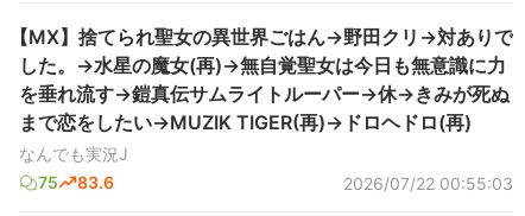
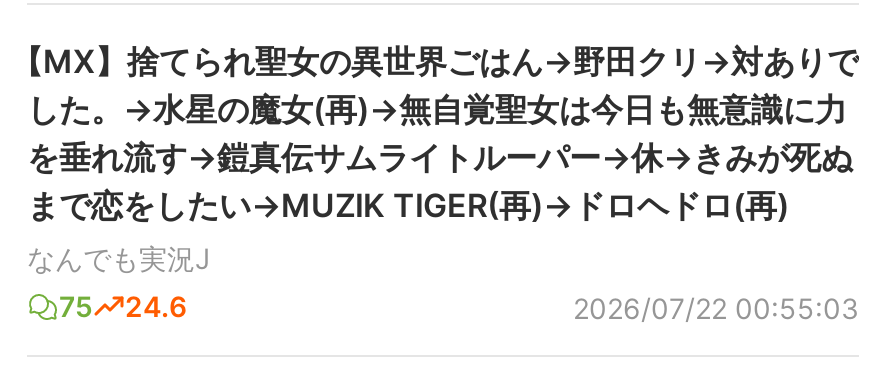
- 75 83.6
+ 75 24.6
